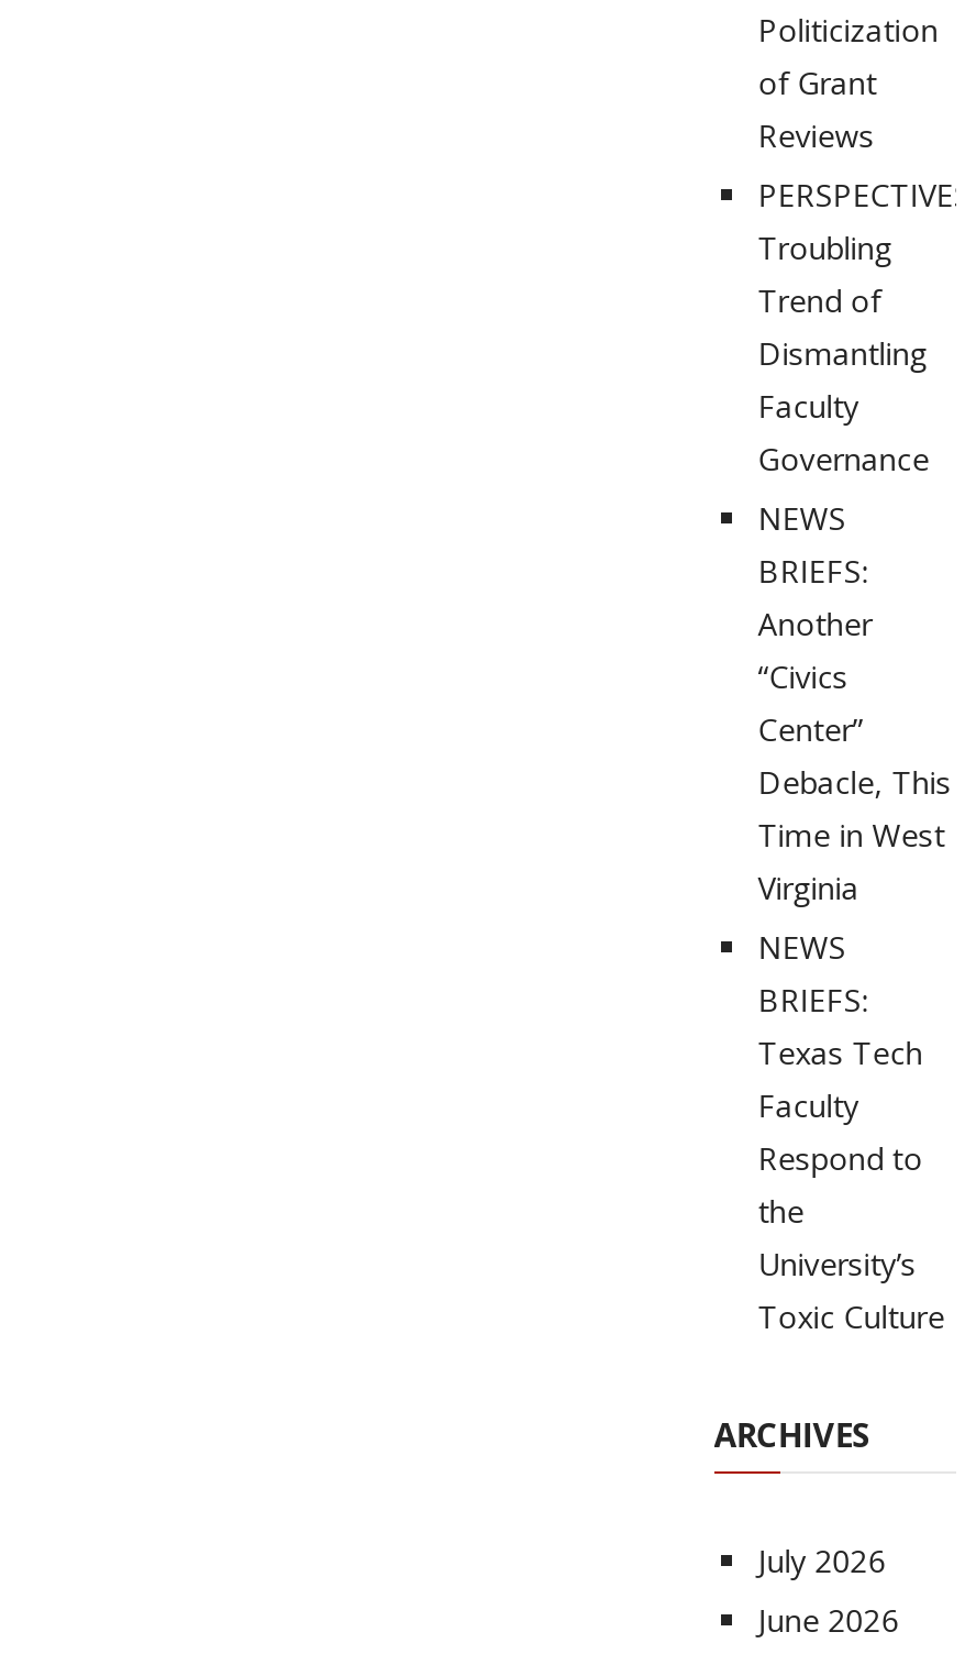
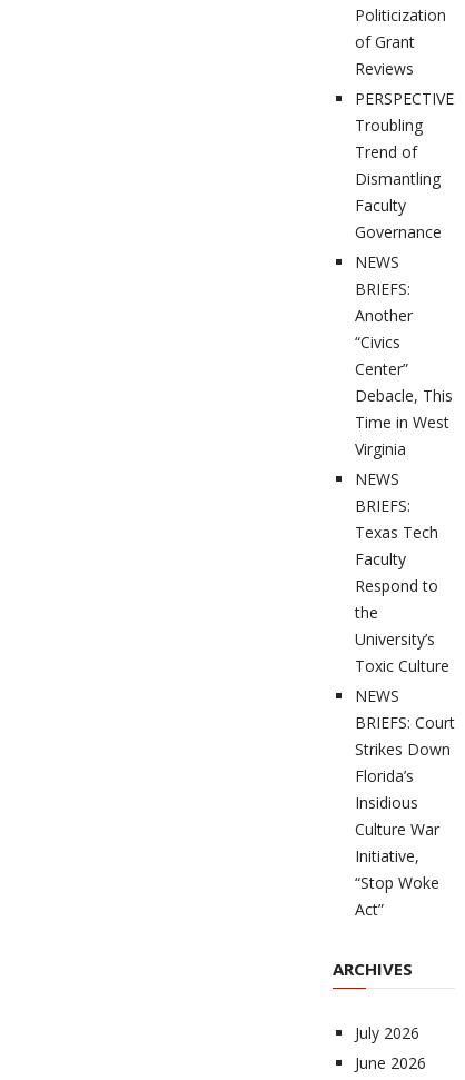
+ NEWS
+ BRIEFS: Court
+ Strikes Down
+ Florida’s
+ Insidious
+ Culture War
+ Initiative,
+ “Stop Woke
+ Act”
